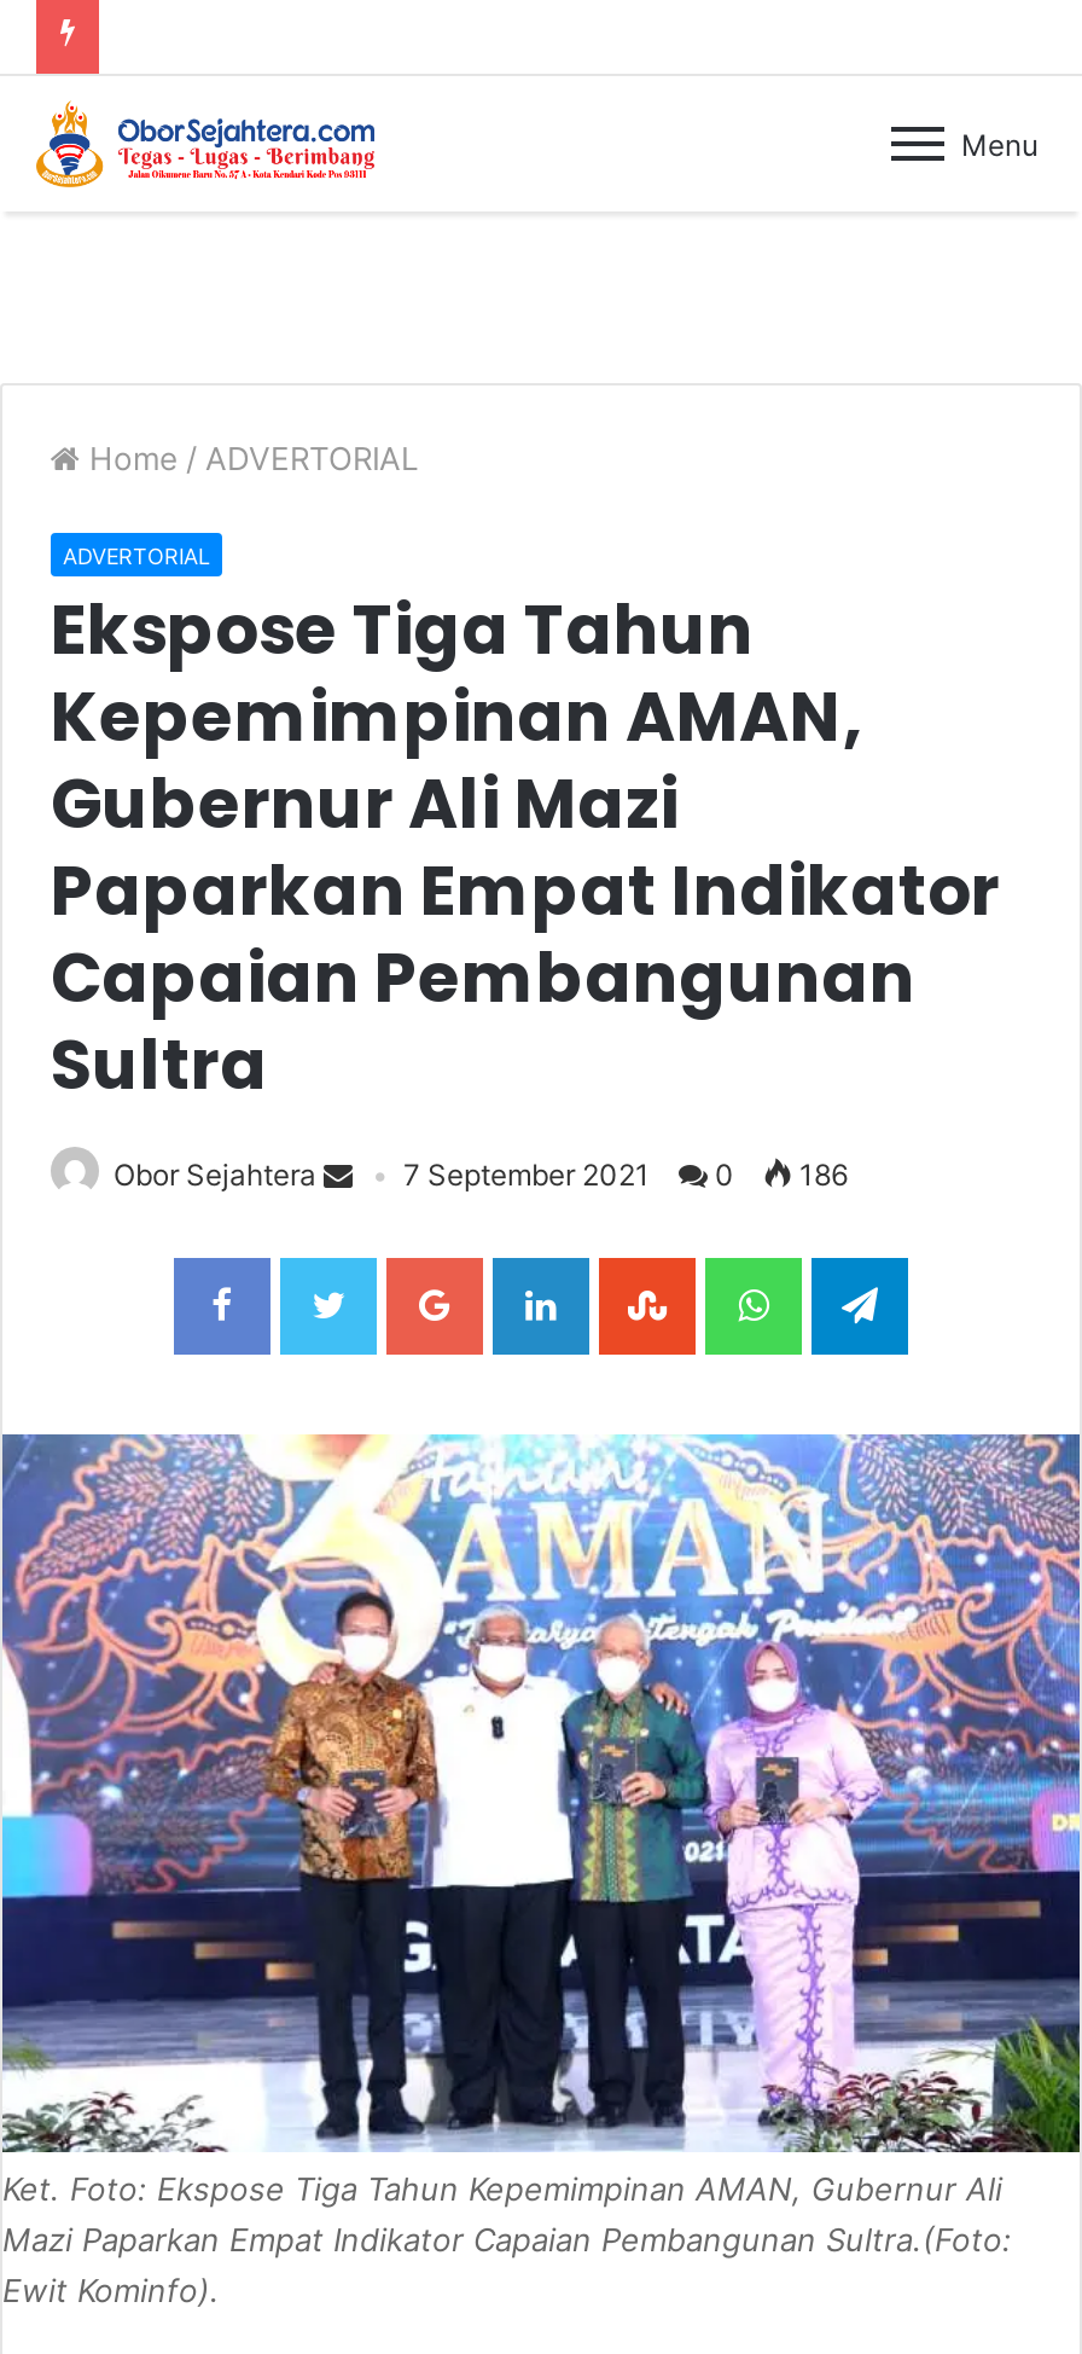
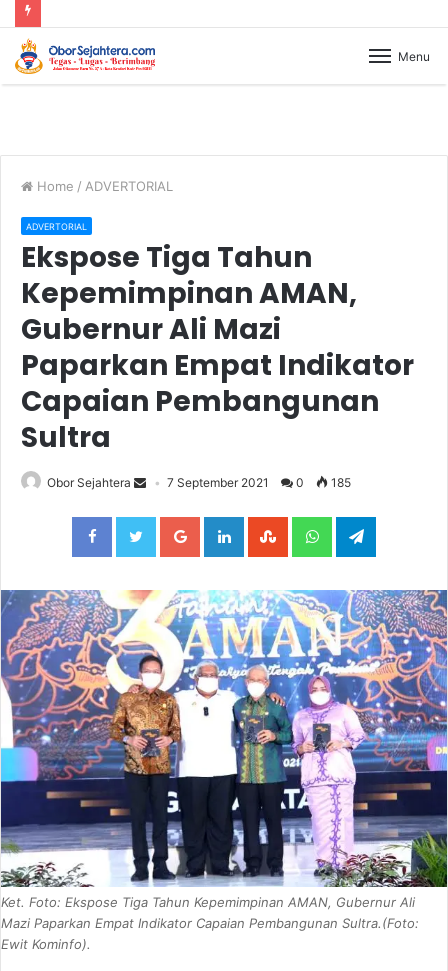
- 7 September 2021 0 186
+ 7 September 2021 0 185
